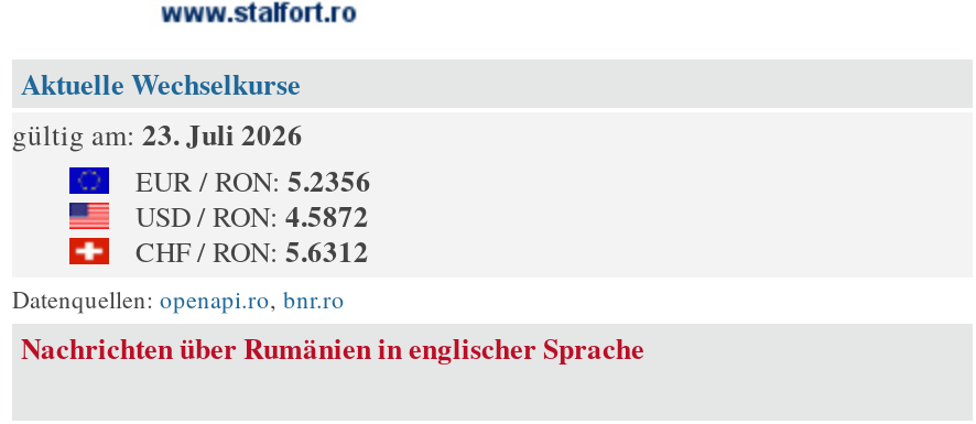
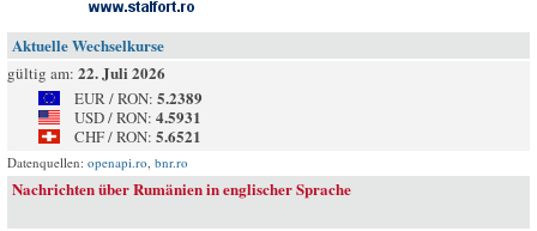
- gültig am: 23. Juli 2026
+ gültig am: 22. Juli 2026

- EUR / RON: 5.2356
+ EUR / RON: 5.2389

- USD / RON: 4.5872
+ USD / RON: 4.5931

- CHF / RON: 5.6312
+ CHF / RON: 5.6521
